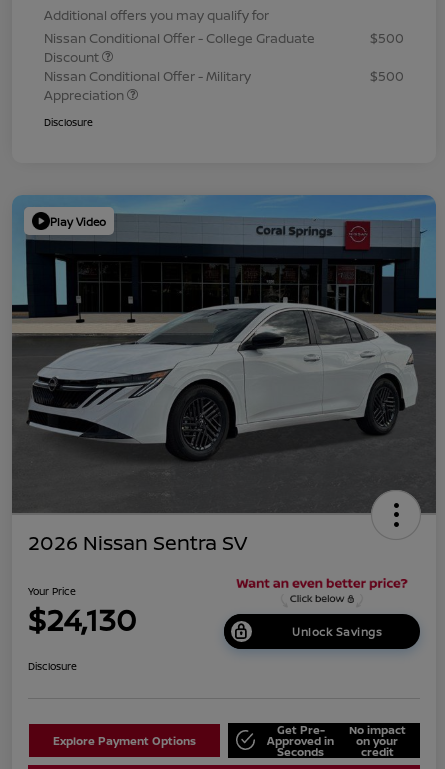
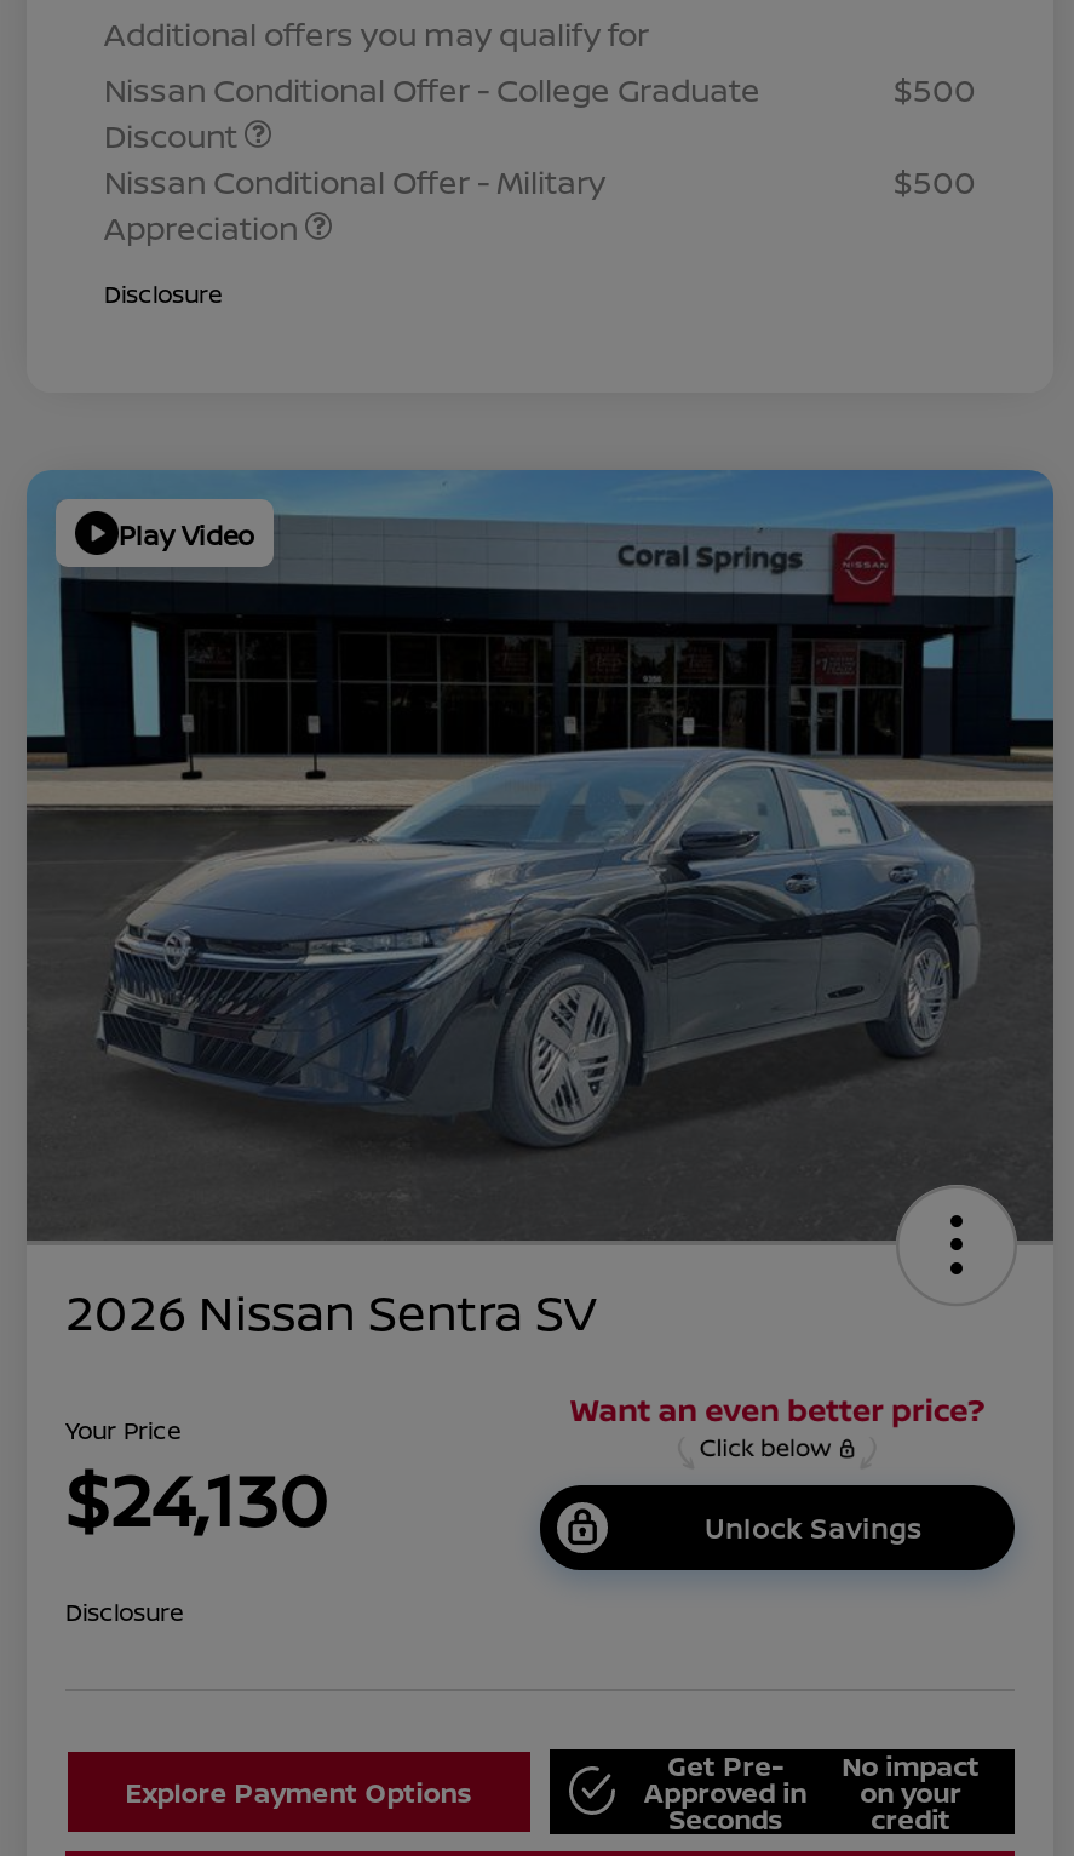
- [image]
+ [image]
